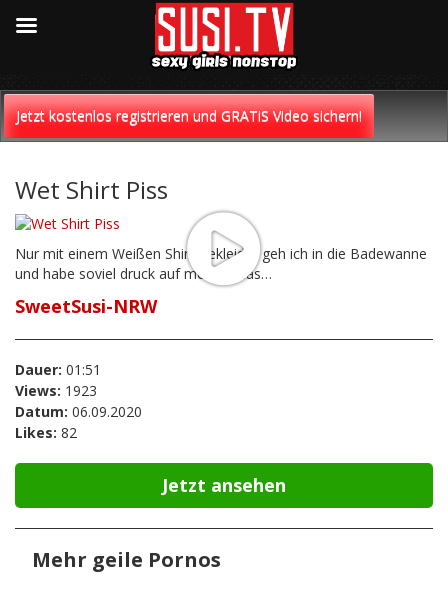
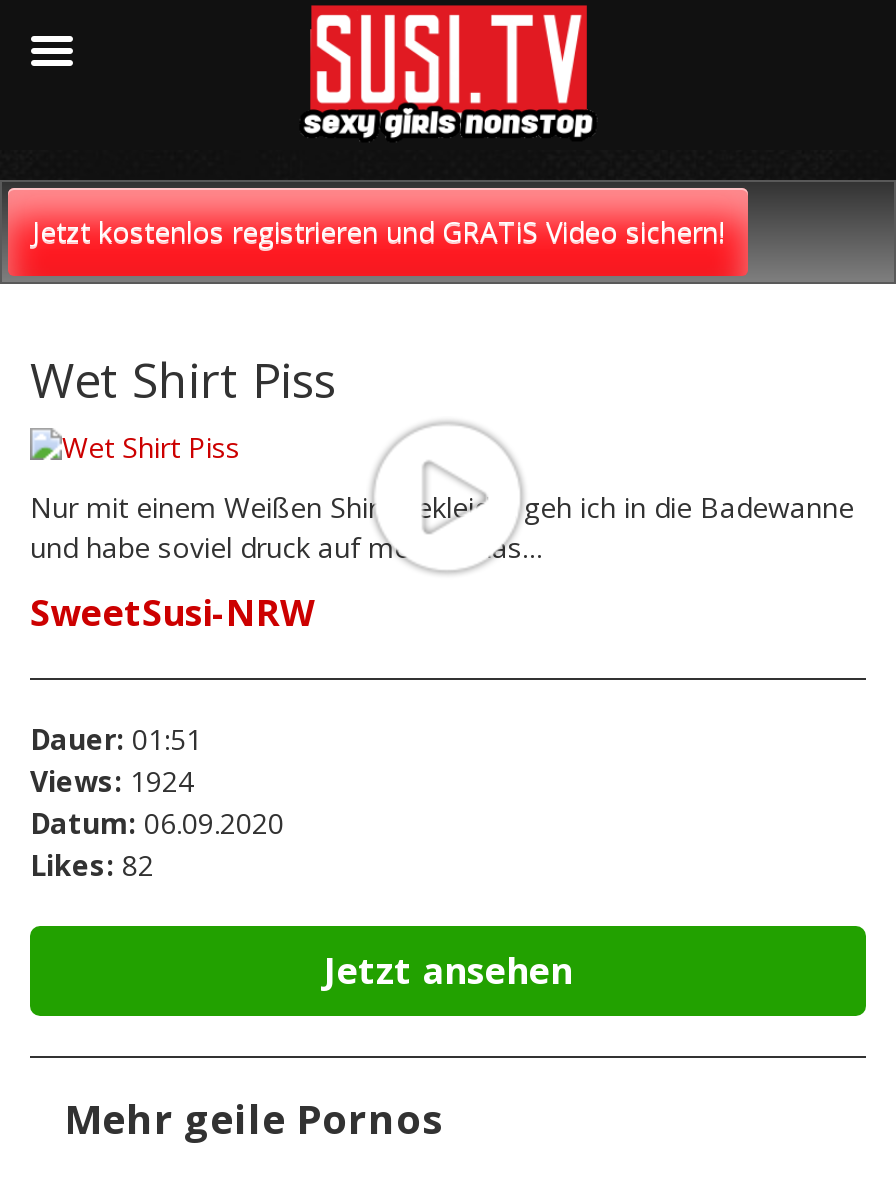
- Views: 1923
+ Views: 1924
